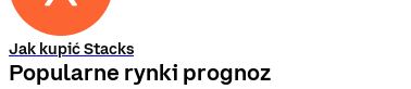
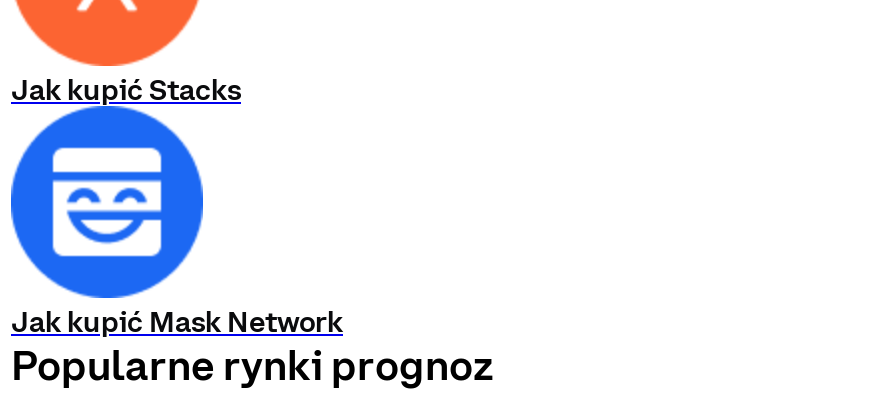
+ [image]
+ Jak kupić Mask Network
